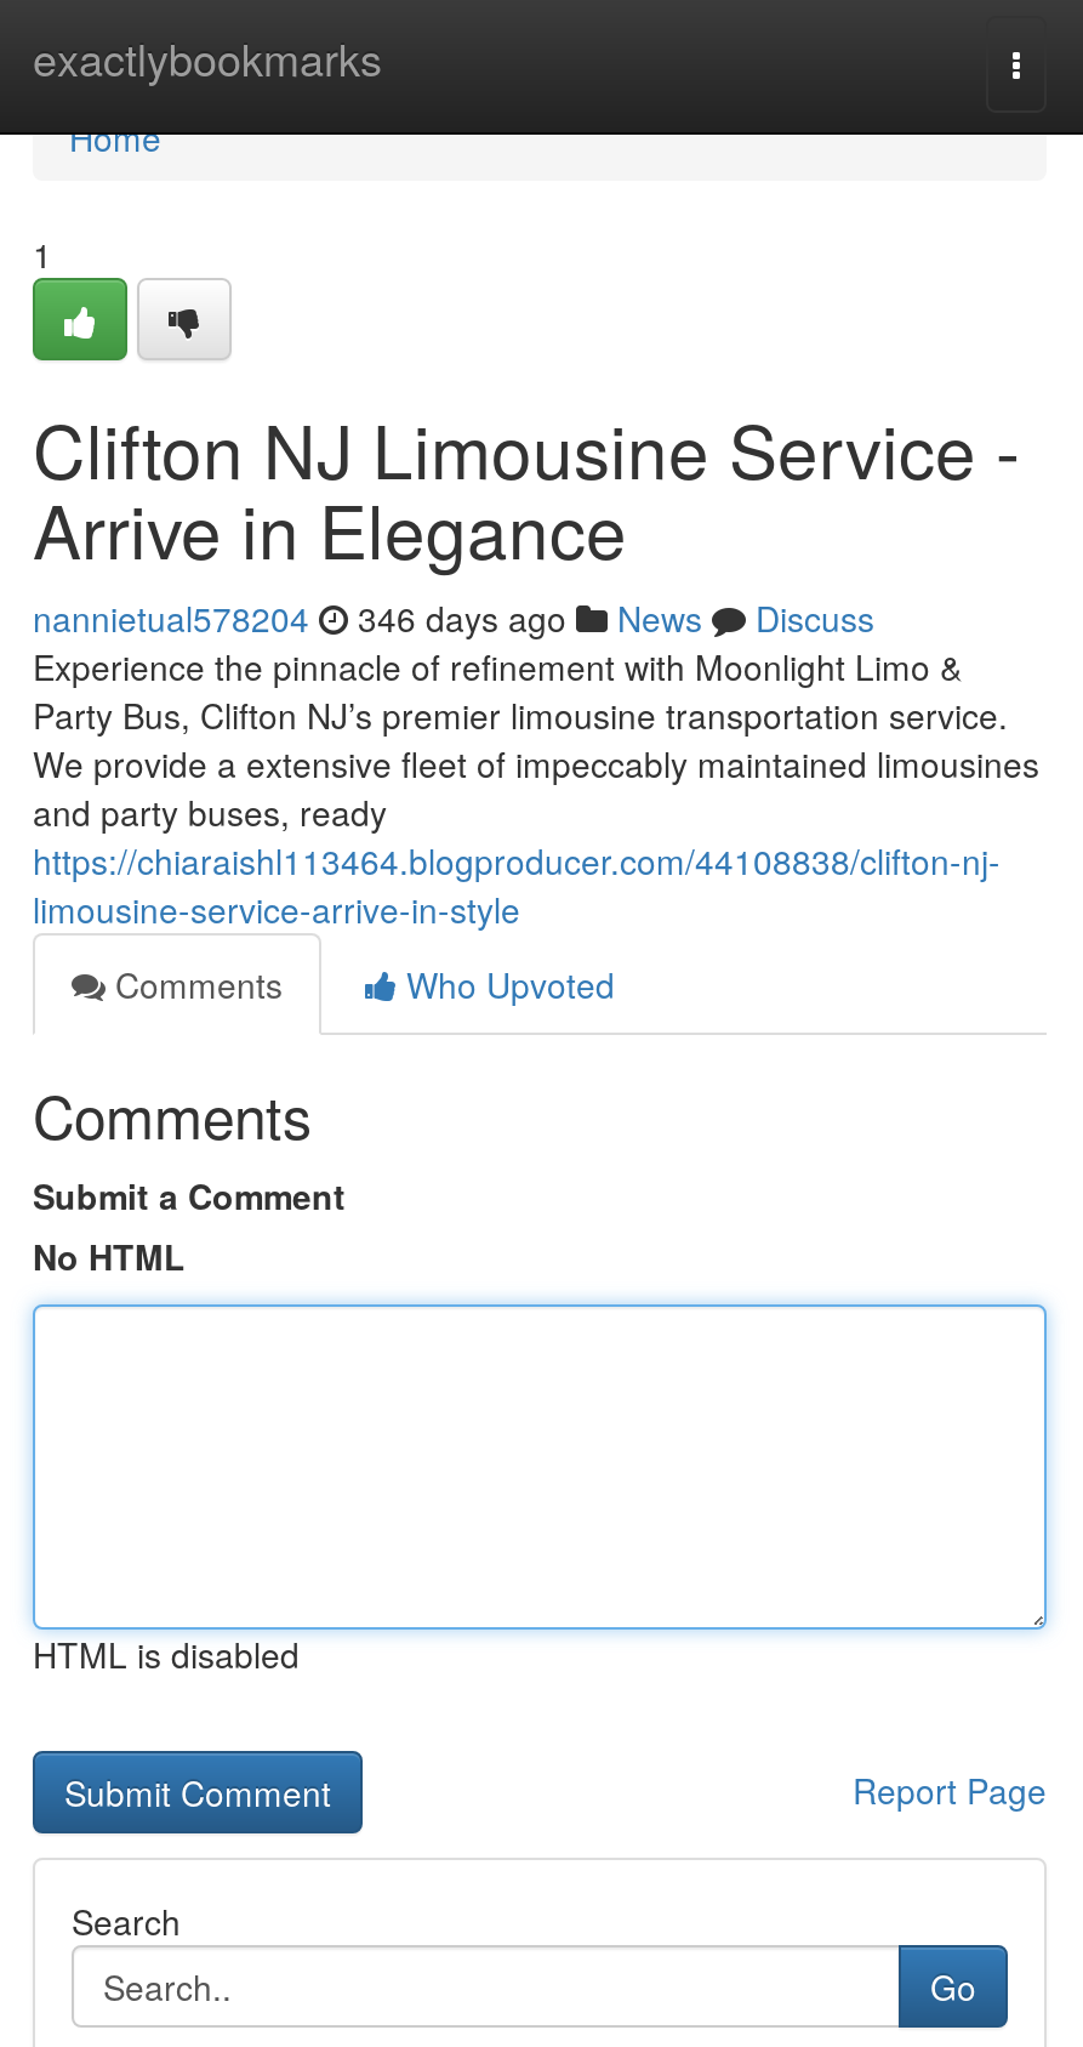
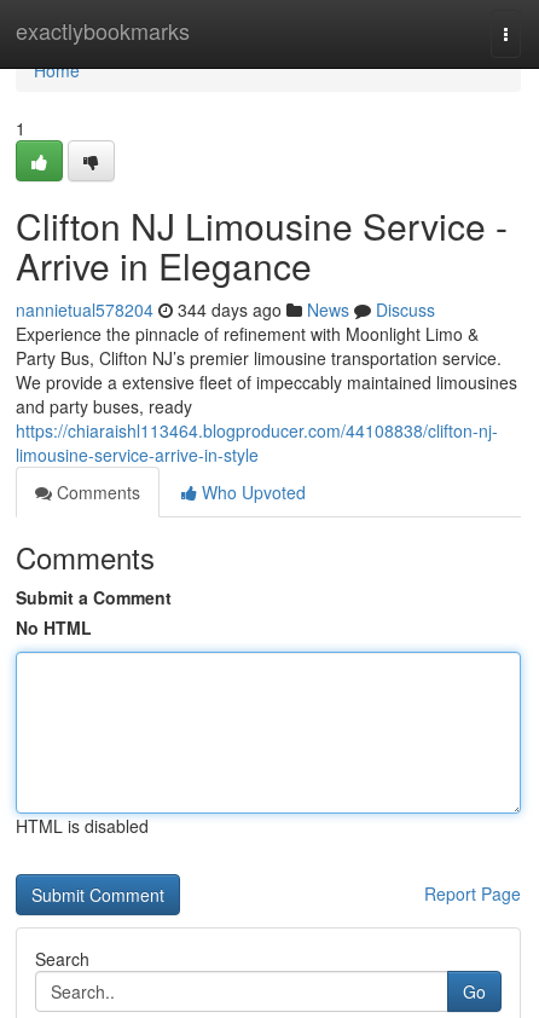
- nannietual578204 346 days ago News Discuss
+ nannietual578204 344 days ago News Discuss
